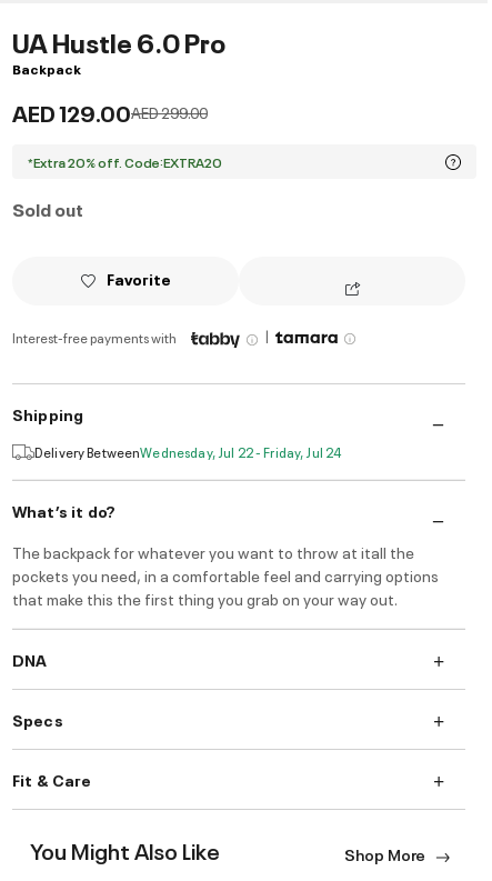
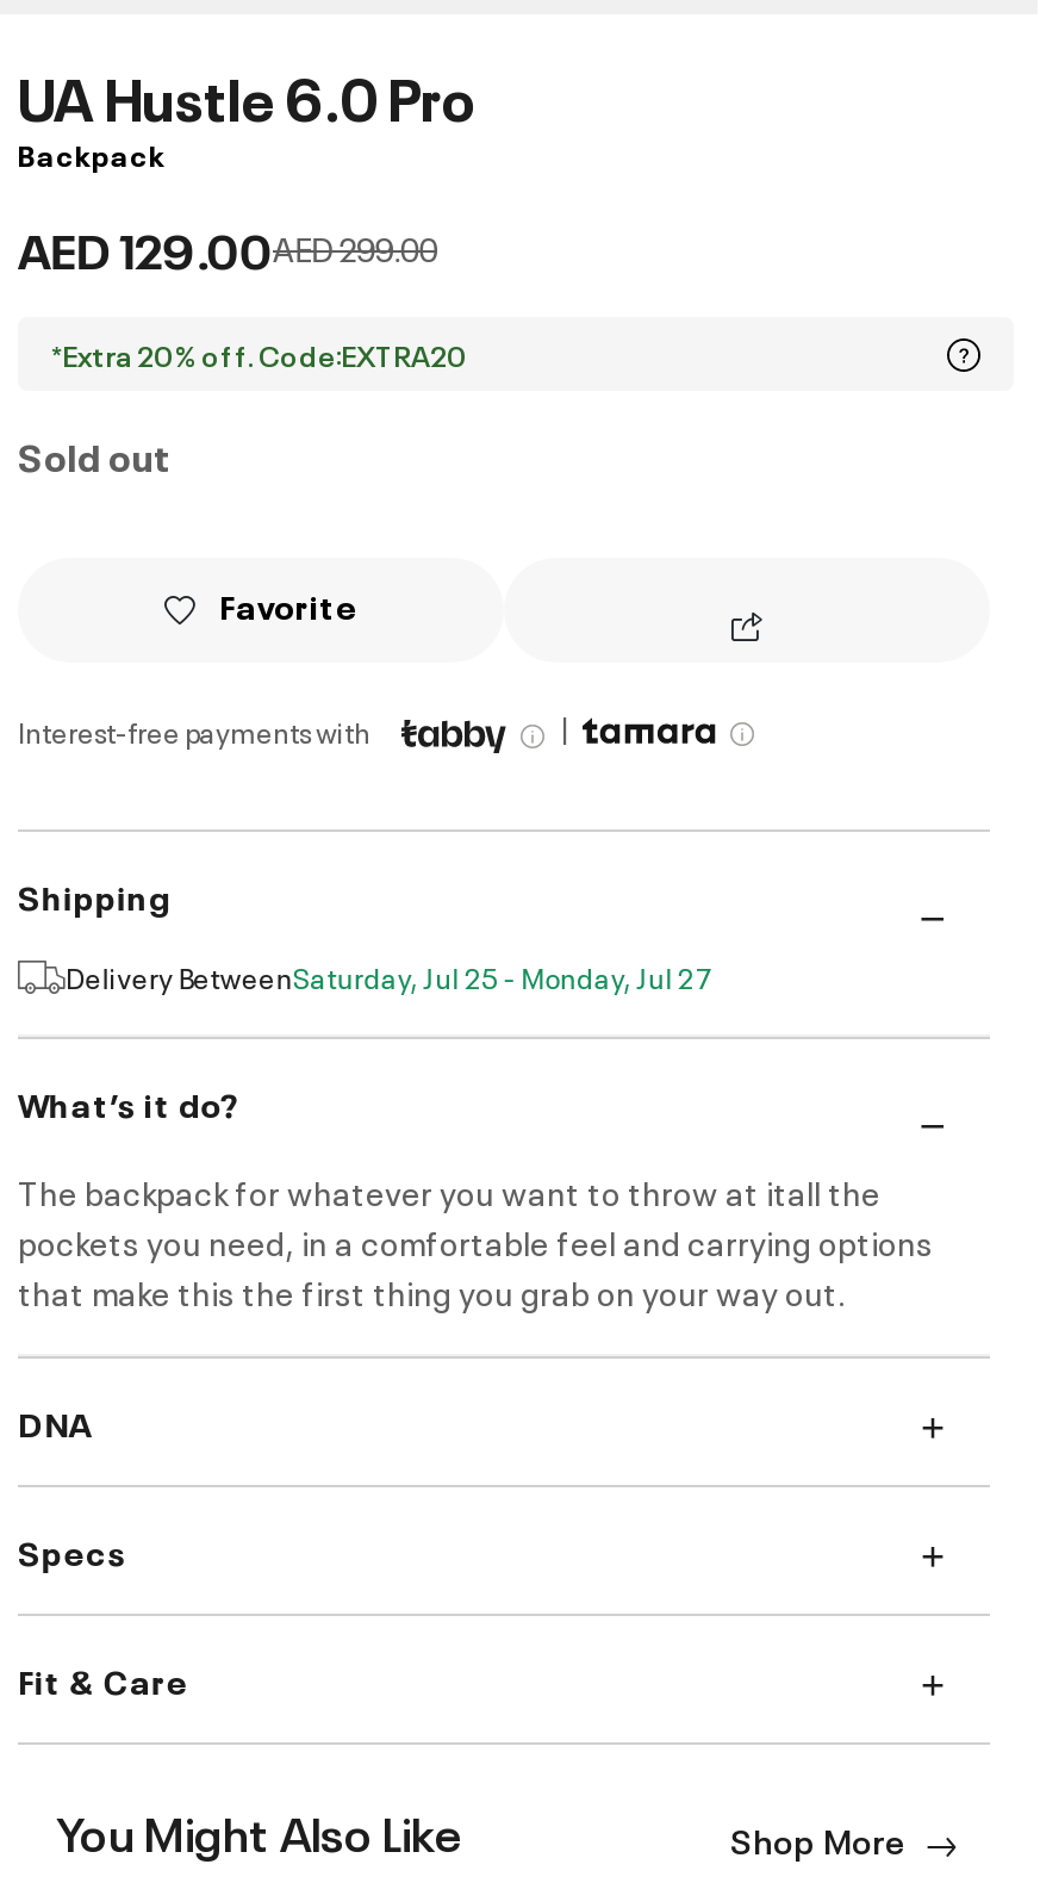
- Delivery BetweenWednesday, Jul 22 - Friday, Jul 24
+ Delivery BetweenSaturday, Jul 25 - Monday, Jul 27
